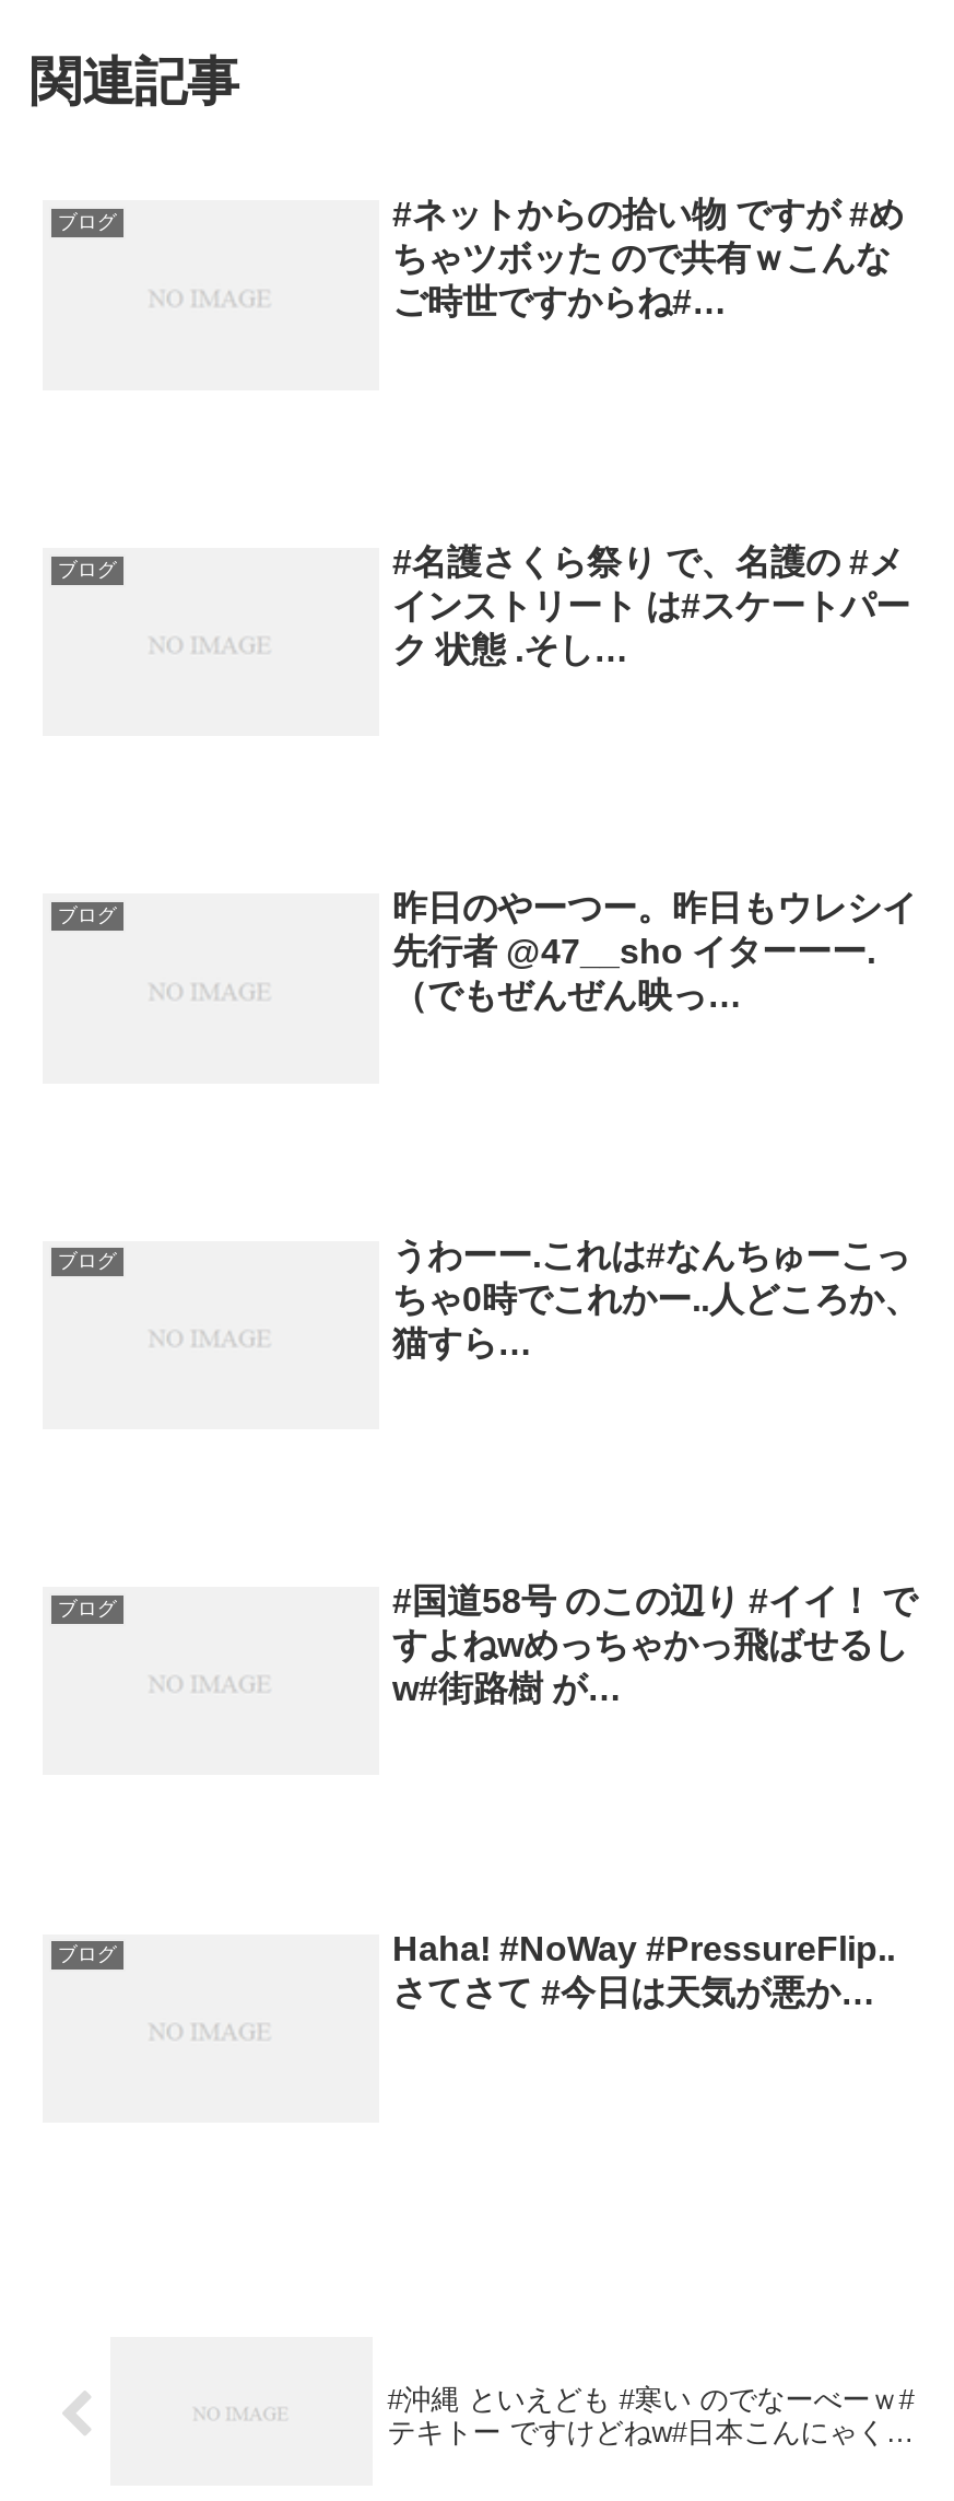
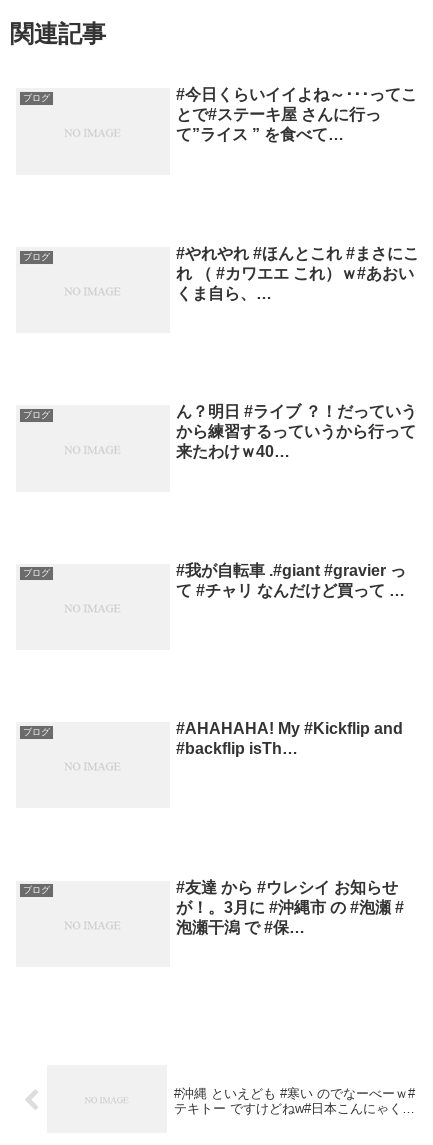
- #ネットからの拾い物 ですが #め
- ちゃツボッた ので共有ｗこんな
- ご時世ですからね#…
+ #今日くらいイイよね～･･･ってこ
+ とで#ステーキ屋 さんに行っ
+ て”ライス ” を食べて…

- #名護さくら祭り で、名護の #メ
- インストリート は#スケートパー
- ク 状態 .そし…
+ #やれやれ #ほんとこれ #まさにこ
+ れ （ #カワエエ これ）ｗ#あおい
+ くま自ら、…

- 昨日のやーつー。昨日もウレシイ
- 先行者 @47__sho イターーー.
- （でもぜんぜん映っ…
+ ん？明日 #ライブ ？！だっていう
+ から練習するっていうから行って
+ 来たわけｗ40…

- うわーー.これは#なんちゅーこっ
- ちゃ0時でこれかー..人どころか、
- 猫すら…
+ #我が自転車 .#giant #gravier っ
+ て #チャリ なんだけど買って …

- #国道58号 のこの辺り #イイ！ で
- すよねwめっちゃかっ飛ばせるし
- w#街路樹 が…
+ #AHAHAHA! My #Kickflip and
+ #backflip isTh…

- Haha! #NoWay #PressureFlip..
- さてさて #今日は天気が悪か…
+ #友達 から #ウレシイ お知らせ
+ が！。3月に #沖縄市 の #泡瀬 #
+ 泡瀬干潟 で #保…
